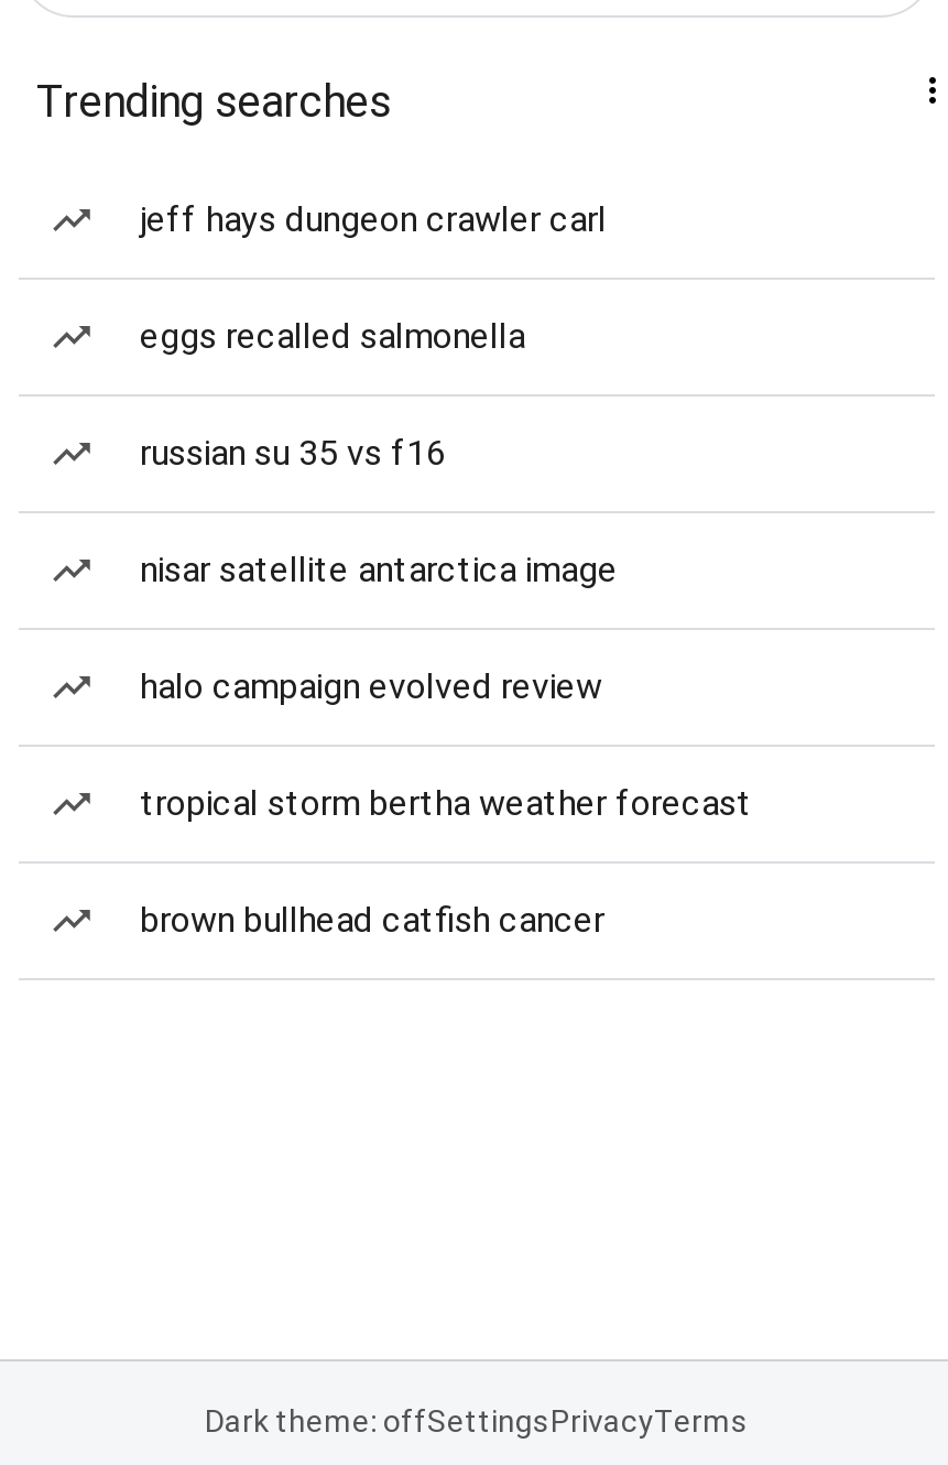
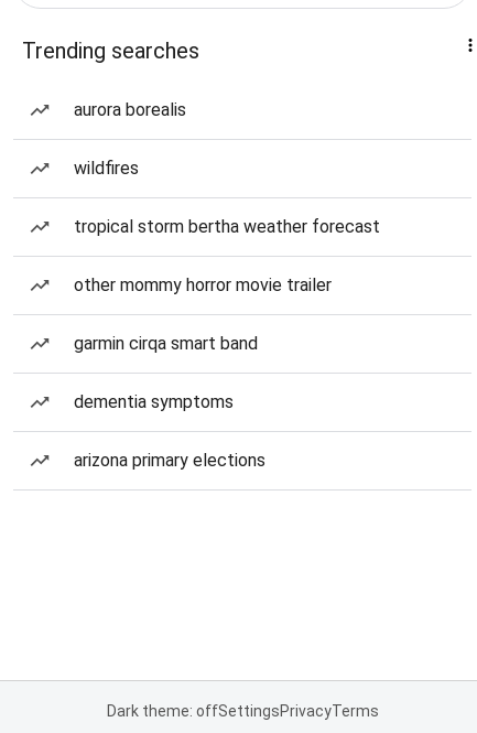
- jeff hays dungeon crawler carl
- eggs recalled salmonella
- russian su 35 vs f16
- nisar satellite antarctica image
- halo campaign evolved review
+ aurora borealis
+ wildfires

moved up: tropical storm bertha weather forecast

- brown bullhead catfish cancer
+ other mommy horror movie trailer
+ garmin cirqa smart band
+ dementia symptoms
+ arizona primary elections
